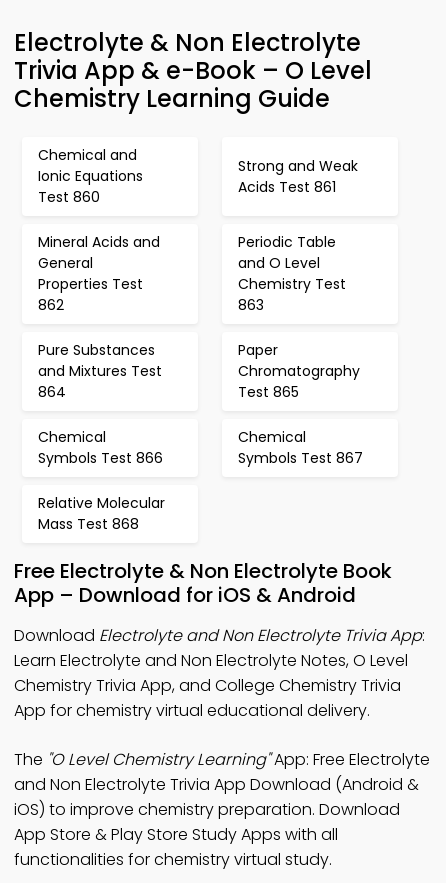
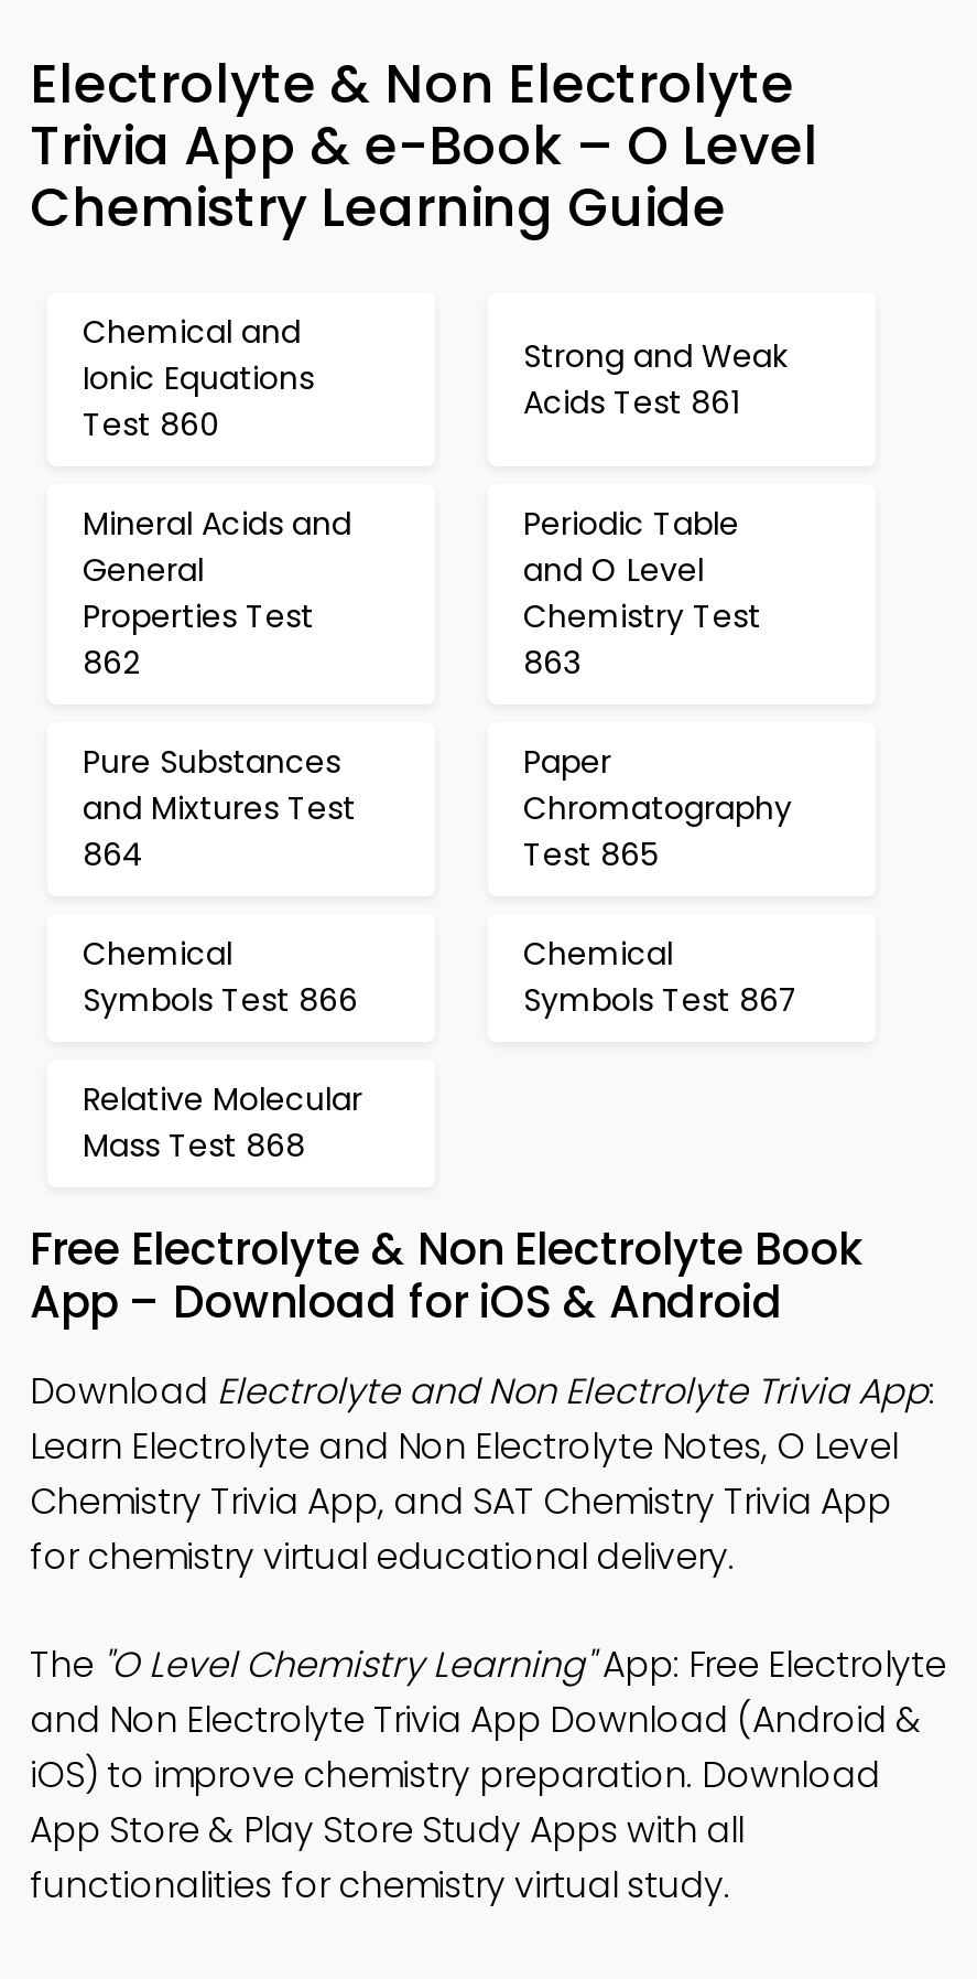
- Chemistry Trivia App, and College Chemistry Trivia
- App for chemistry virtual educational delivery.
+ Chemistry Trivia App, and SAT Chemistry Trivia App
+ for chemistry virtual educational delivery.
